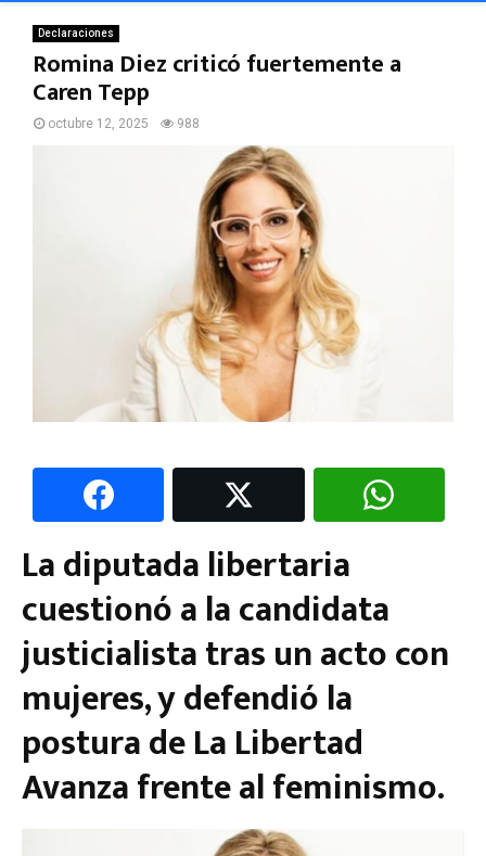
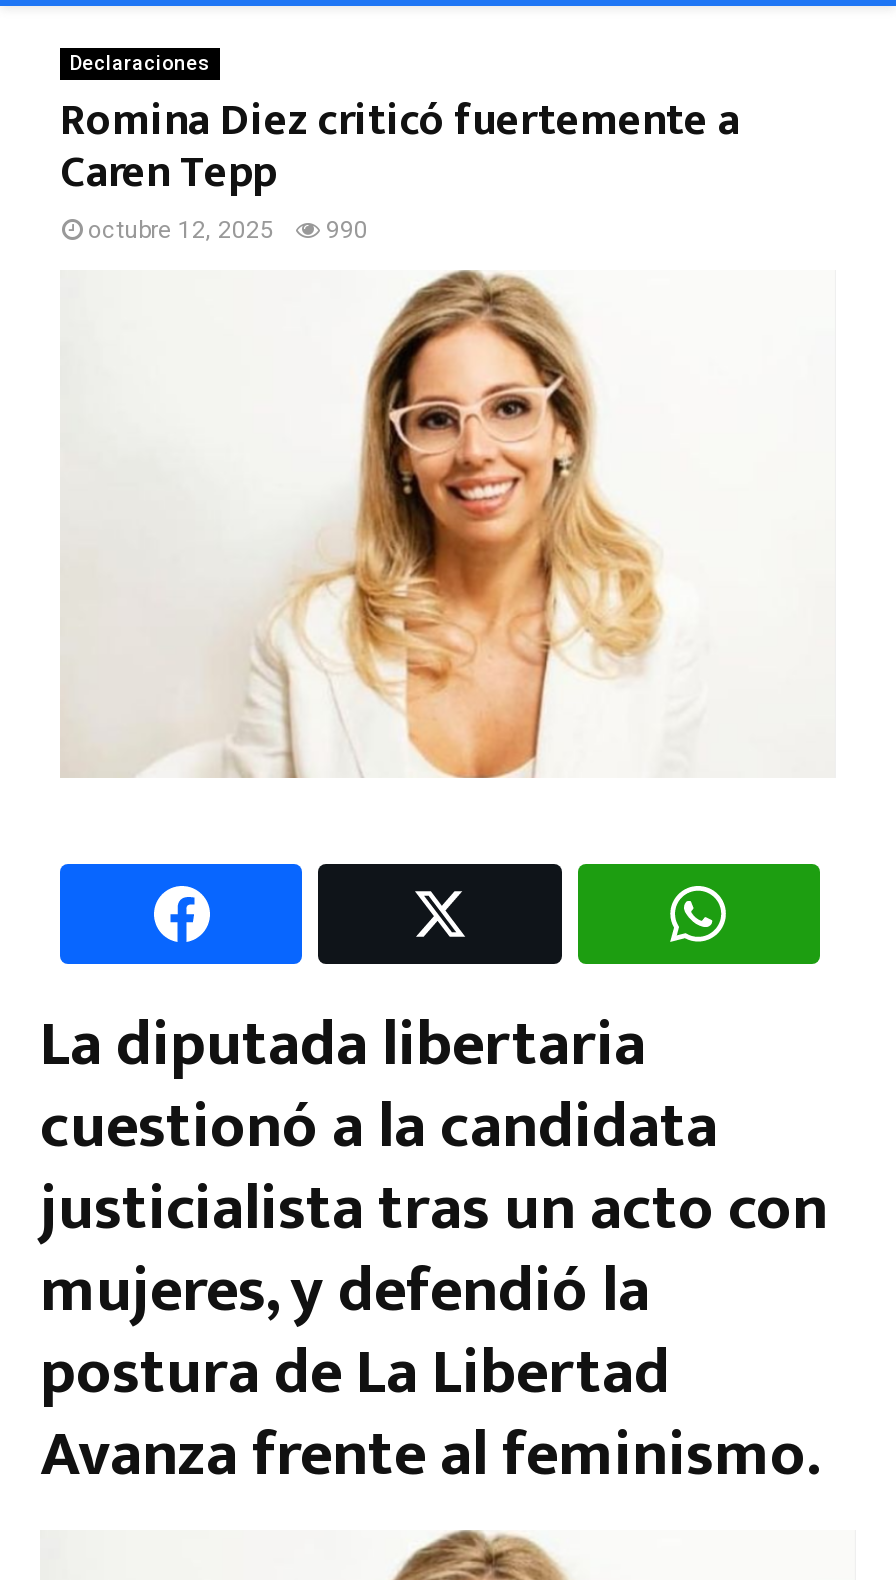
- octubre 12, 2025 988
+ octubre 12, 2025 990
